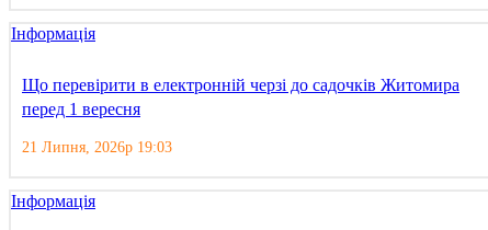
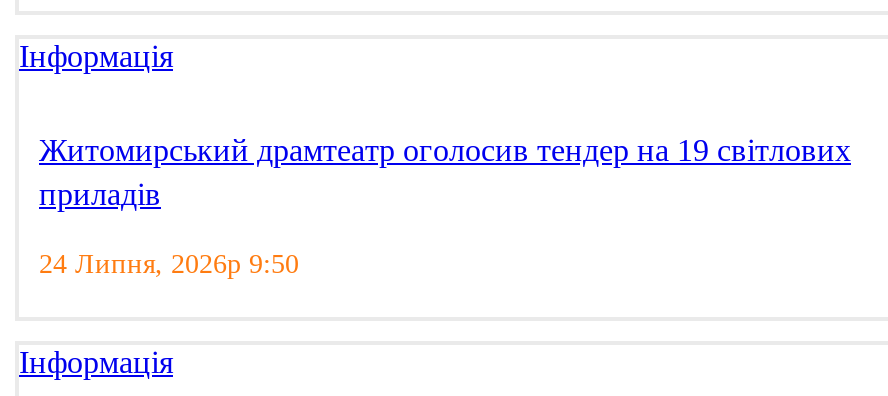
- Що перевірити в електронній черзі до садочків Житомира
- перед 1 вересня
+ Житомирський драмтеатр оголосив тендер на 19 світлових
+ приладів

- 21 Липня, 2026р 19:03
+ 24 Липня, 2026р 9:50
